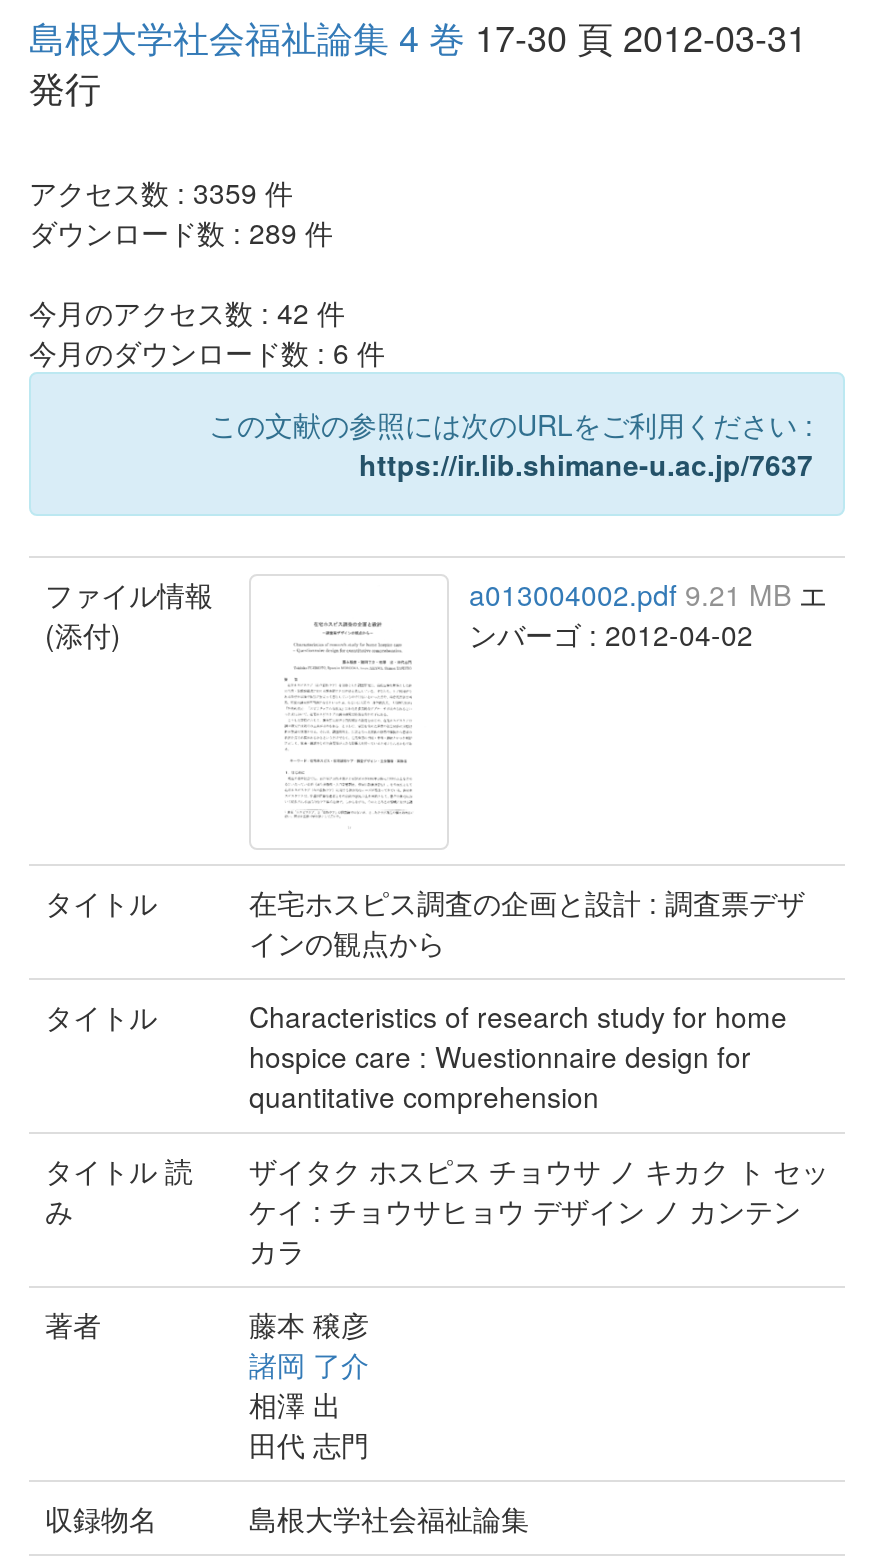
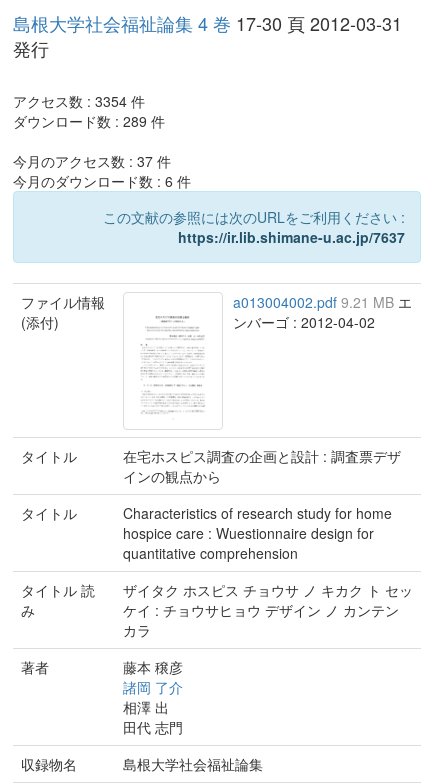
- アクセス数 : 3359件
+ アクセス数 : 3354件

- 今月のアクセス数 : 42件
+ 今月のアクセス数 : 37件
